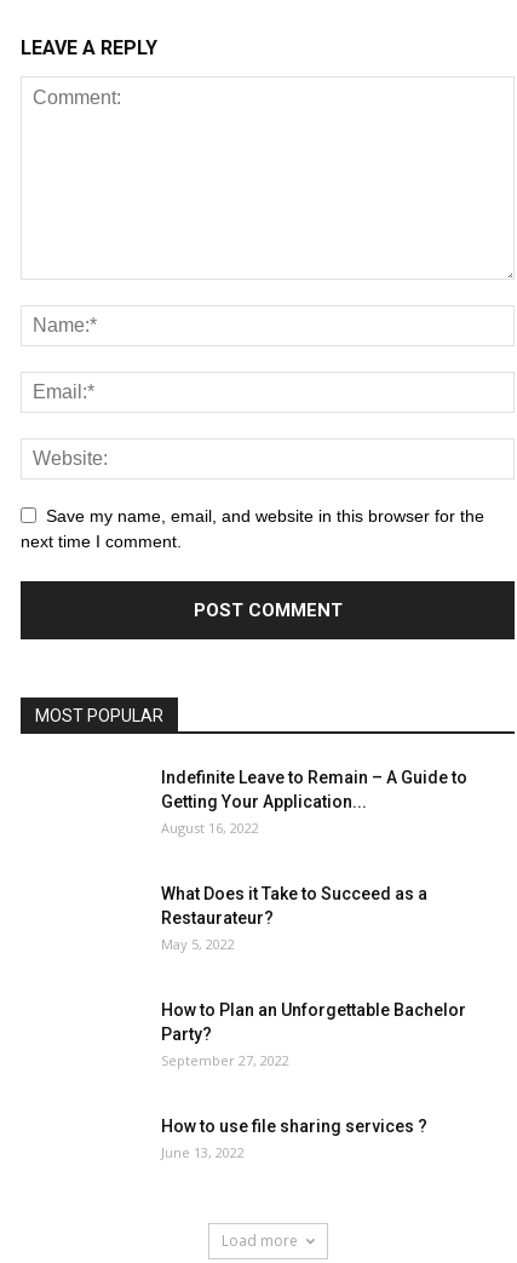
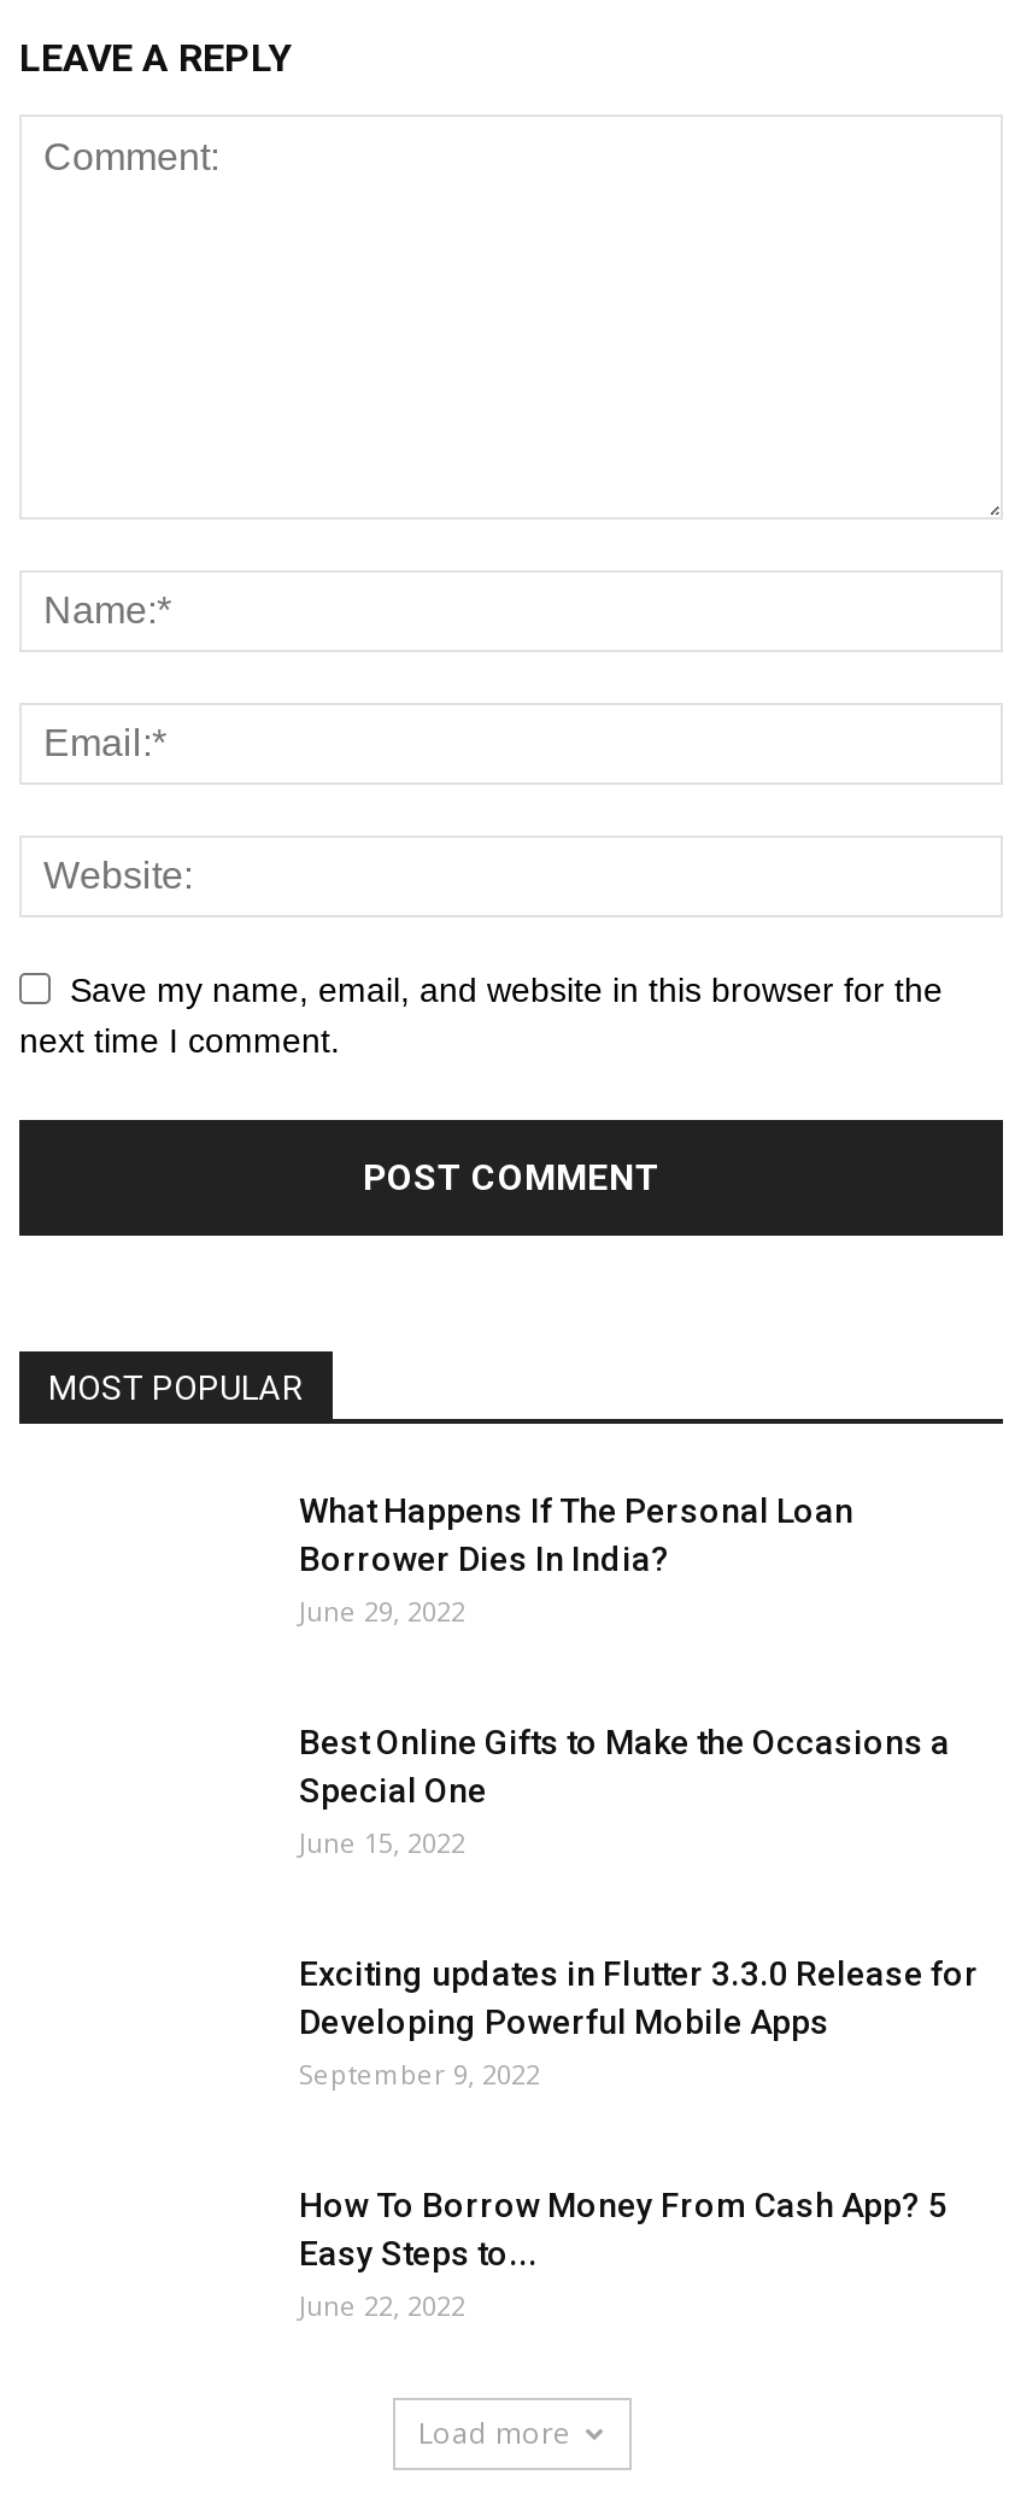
- Indefinite Leave to Remain – A Guide to
- Getting Your Application...
- August 16, 2022
+ What Happens If The Personal Loan
+ Borrower Dies In India?
+ June 29, 2022

- What Does it Take to Succeed as a
- Restaurateur?
- May 5, 2022
+ Best Online Gifts to Make the Occasions a
+ Special One
+ June 15, 2022

- How to Plan an Unforgettable Bachelor
- Party?
- September 27, 2022
+ Exciting updates in Flutter 3.3.0 Release for
+ Developing Powerful Mobile Apps
+ September 9, 2022

- How to use file sharing services ?
- June 13, 2022
+ How To Borrow Money From Cash App? 5
+ Easy Steps to...
+ June 22, 2022
